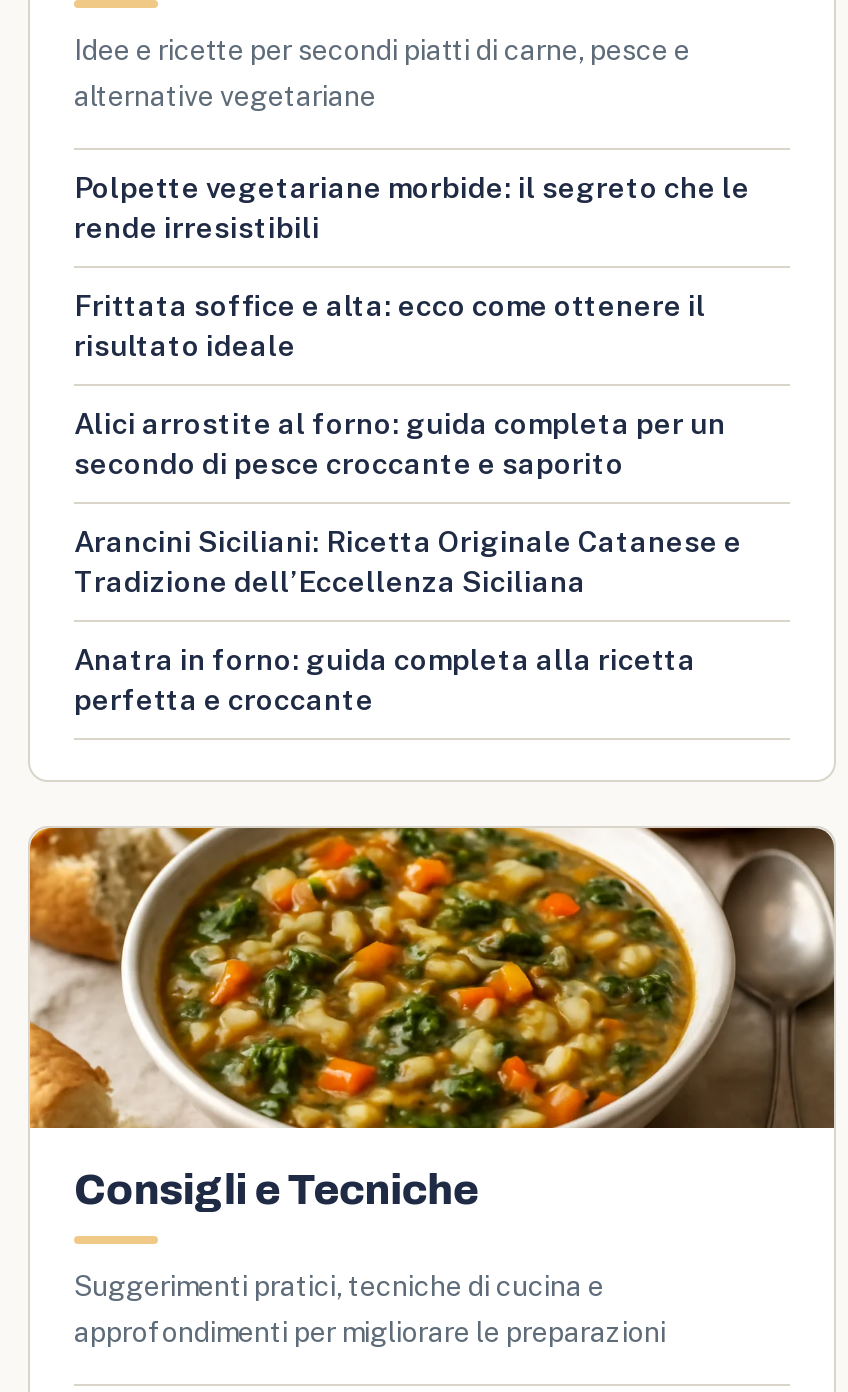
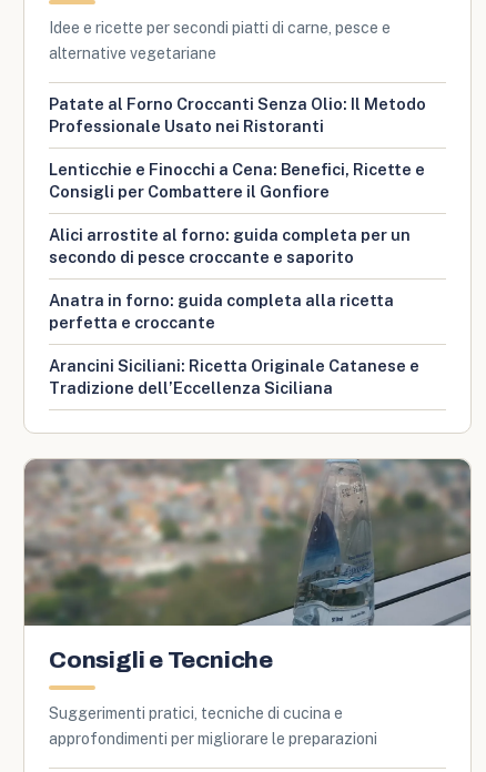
- Polpette vegetariane morbide: il segreto che le
- rende irresistibili
+ Patate al Forno Croccanti Senza Olio: Il Metodo
+ Professionale Usato nei Ristoranti

- Frittata soffice e alta: ecco come ottenere il
- risultato ideale
+ Lenticchie e Finocchi a Cena: Benefici, Ricette e
+ Consigli per Combattere il Gonfiore

moved down: Arancini Siciliani: Ricetta Originale Catanese e | Tradizione dell’Eccellenza Siciliana

moved up: Anatra in forno: guida completa alla ricetta | perfetta e croccante

- [image]
+ [image]
